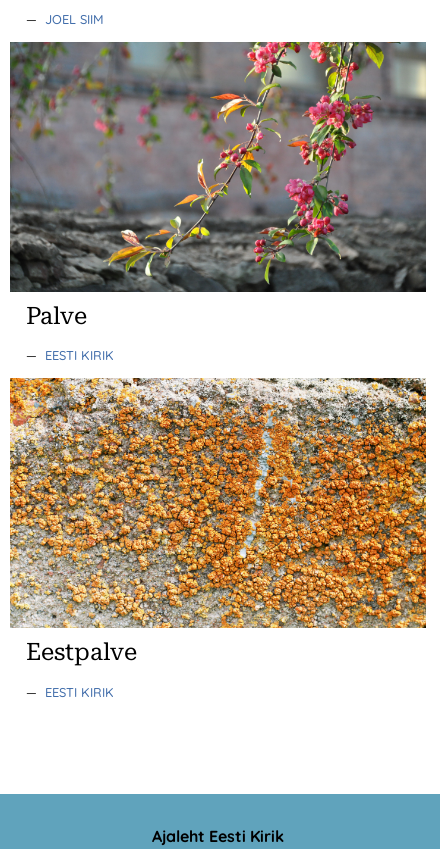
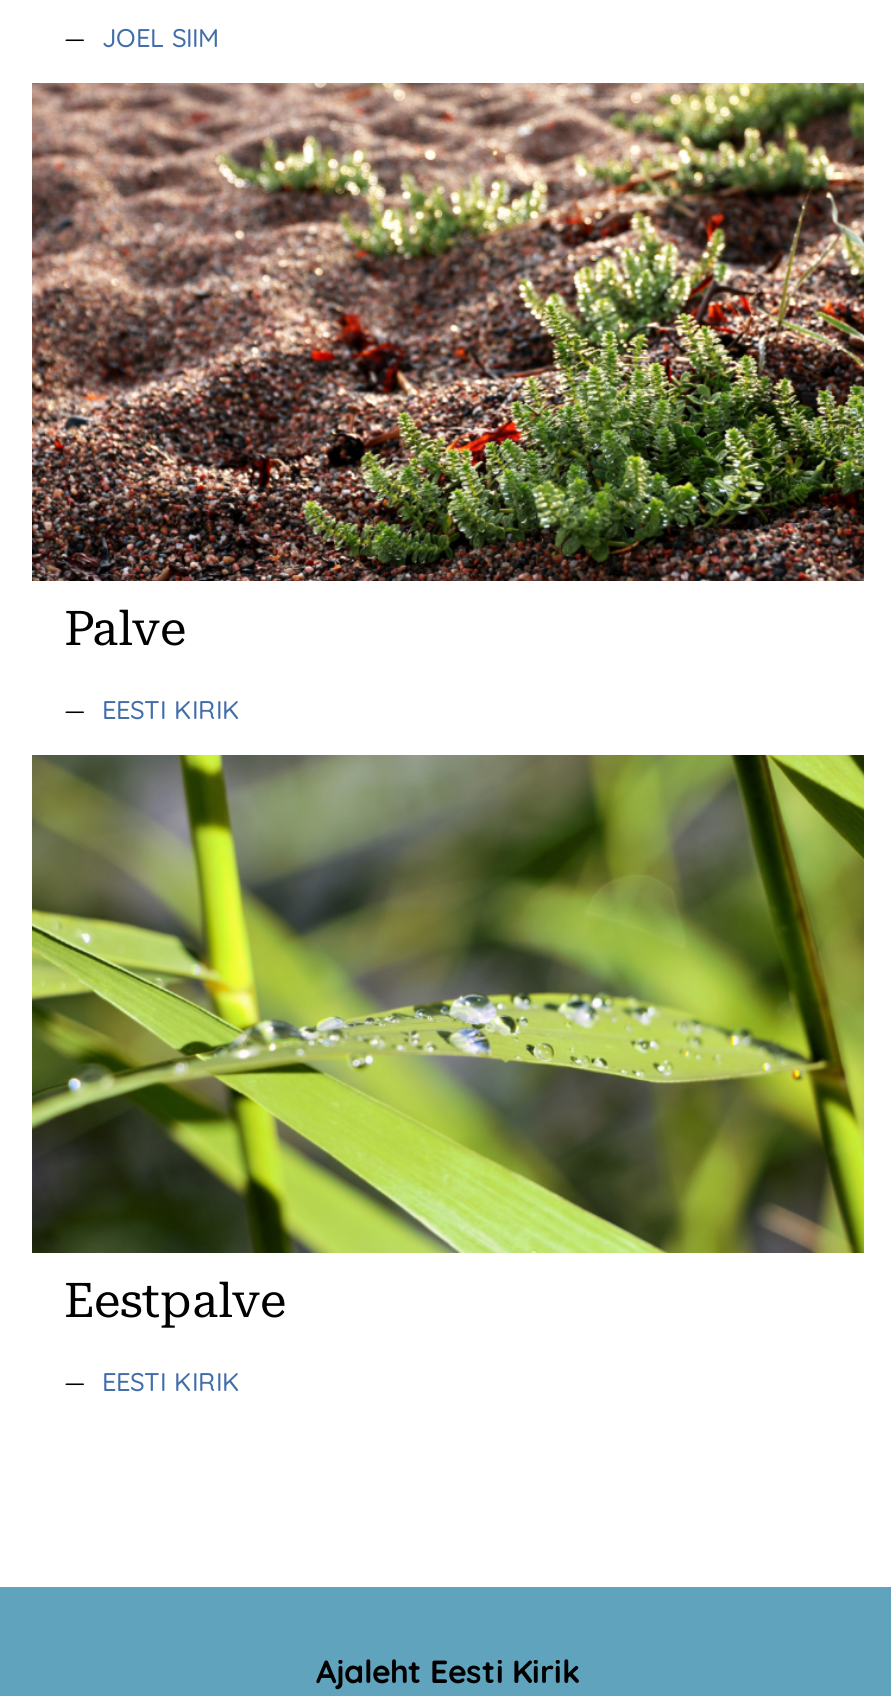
- [image]
+ [image]

- [image]
+ [image]
